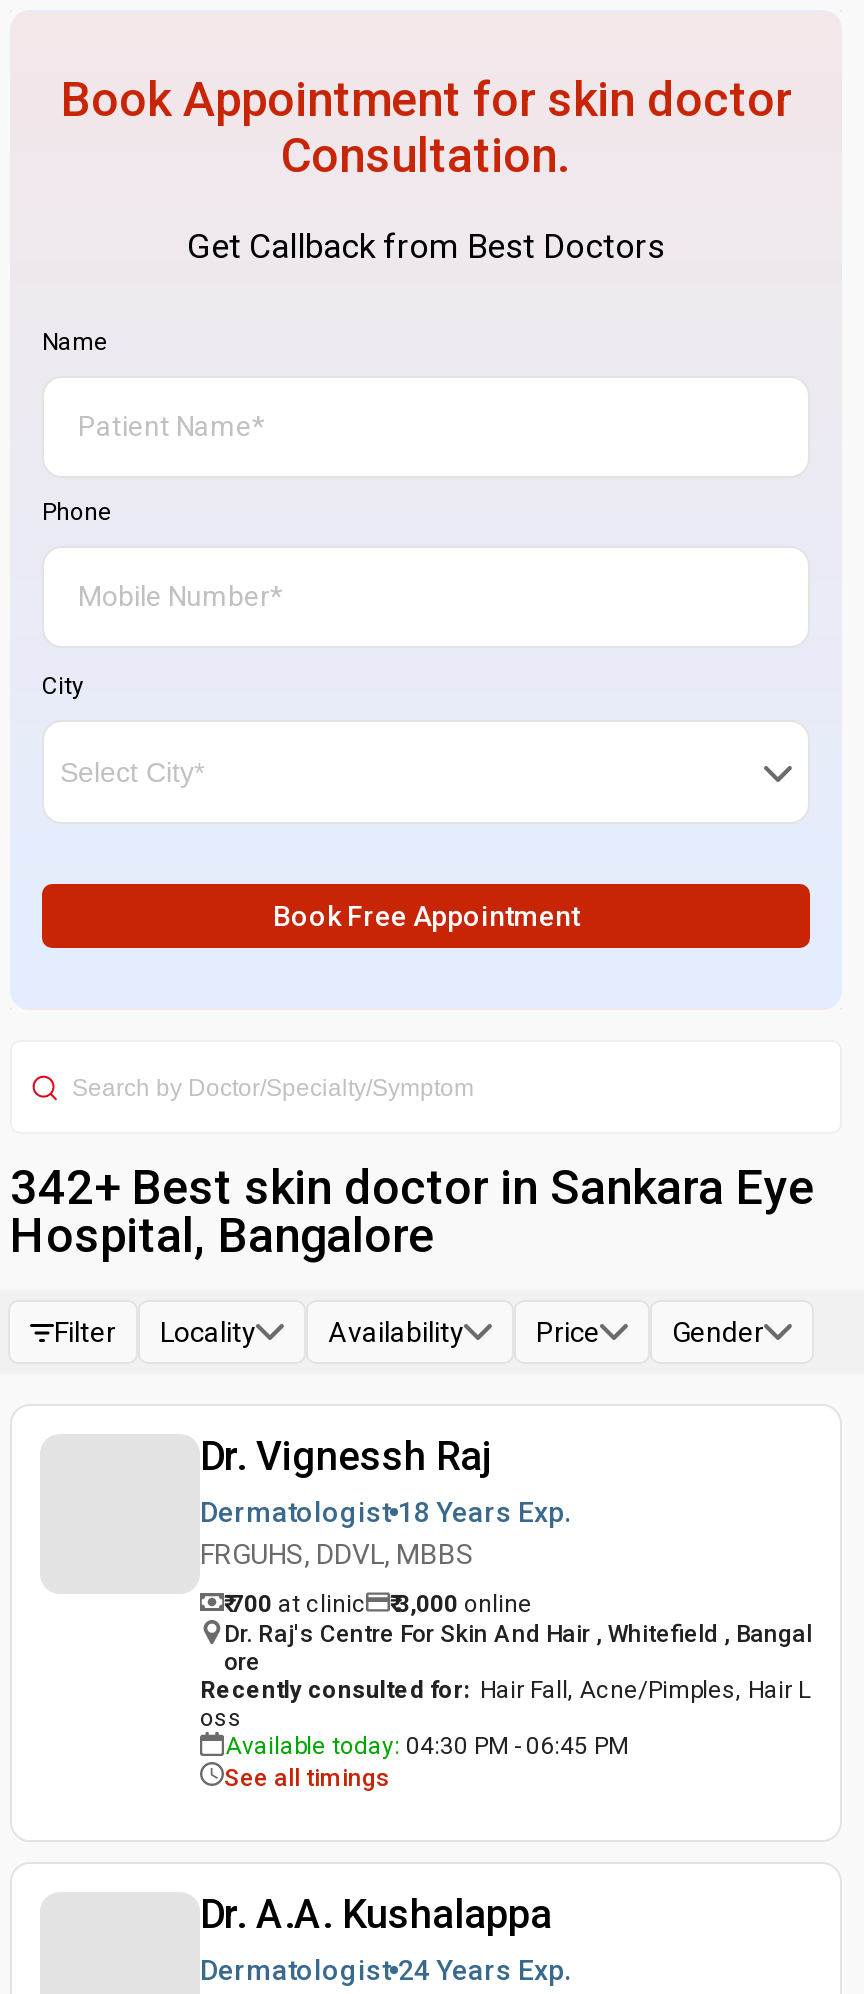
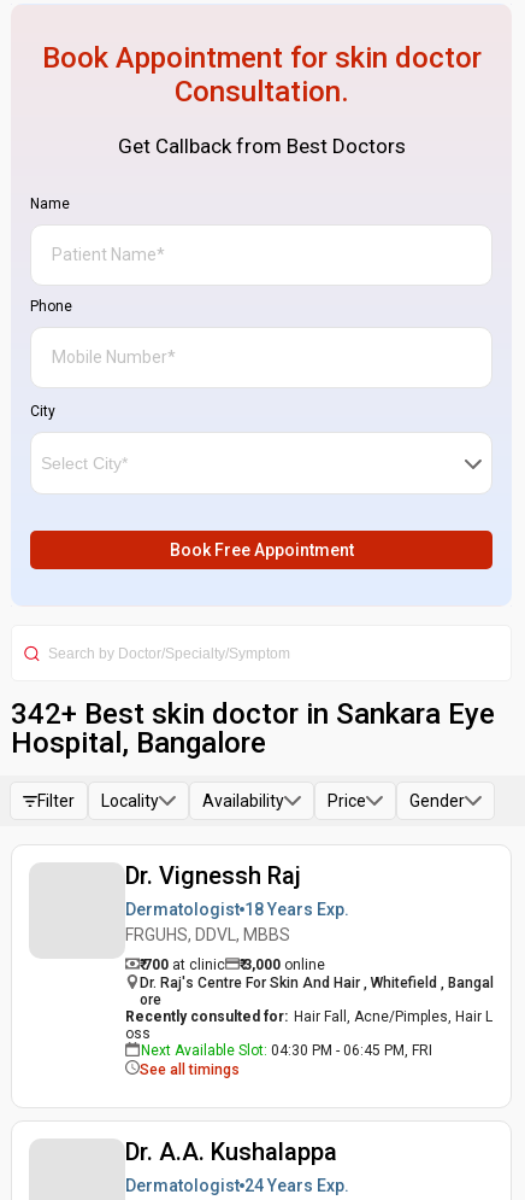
- Available today: 04:30 PM - 06:45 PM
+ Next Available Slot: 04:30 PM - 06:45 PM, FRI
